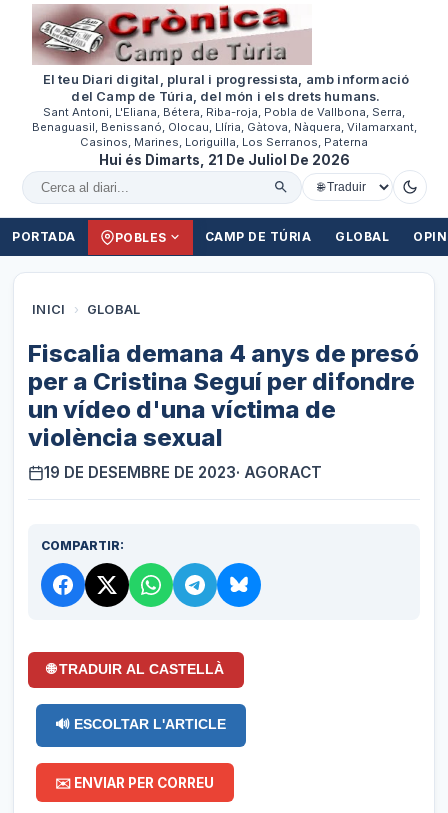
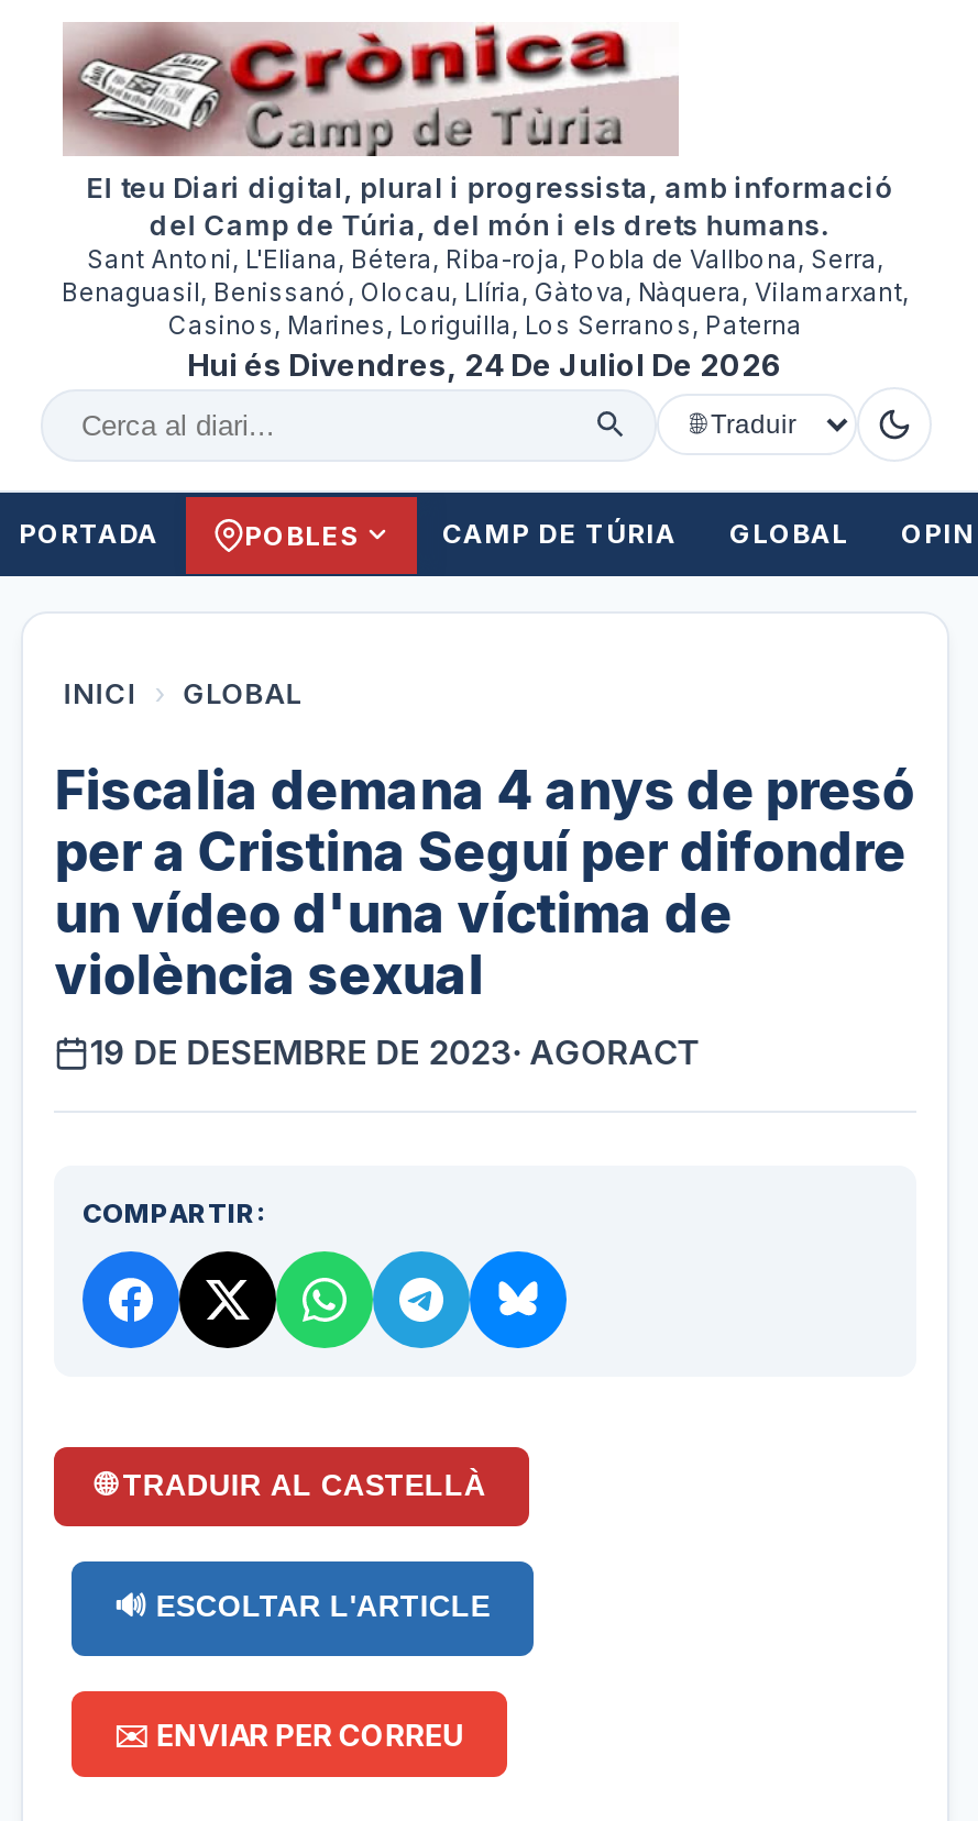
- Hui és Dimarts, 21 De Juliol De 2026
+ Hui és Divendres, 24 De Juliol De 2026
